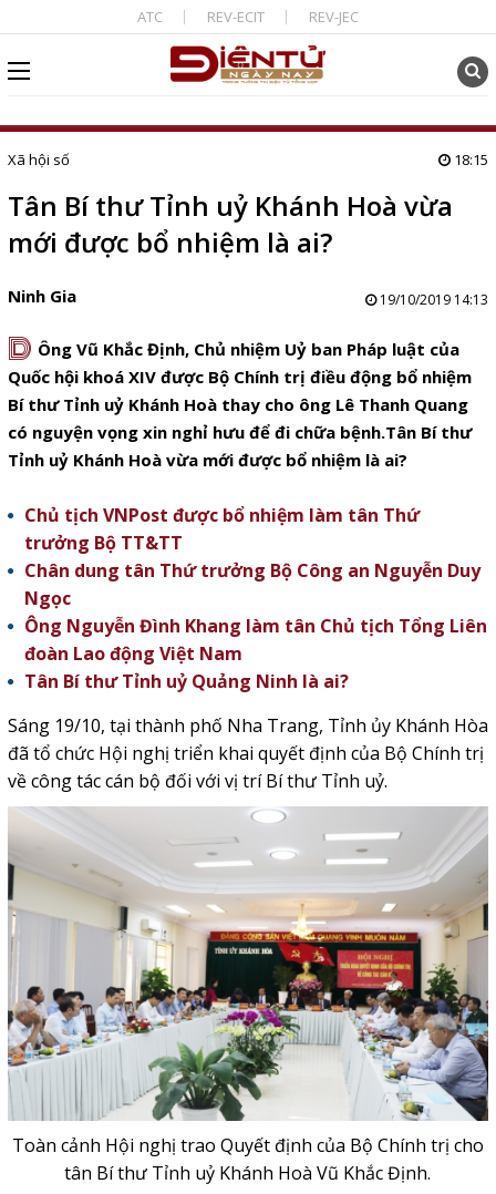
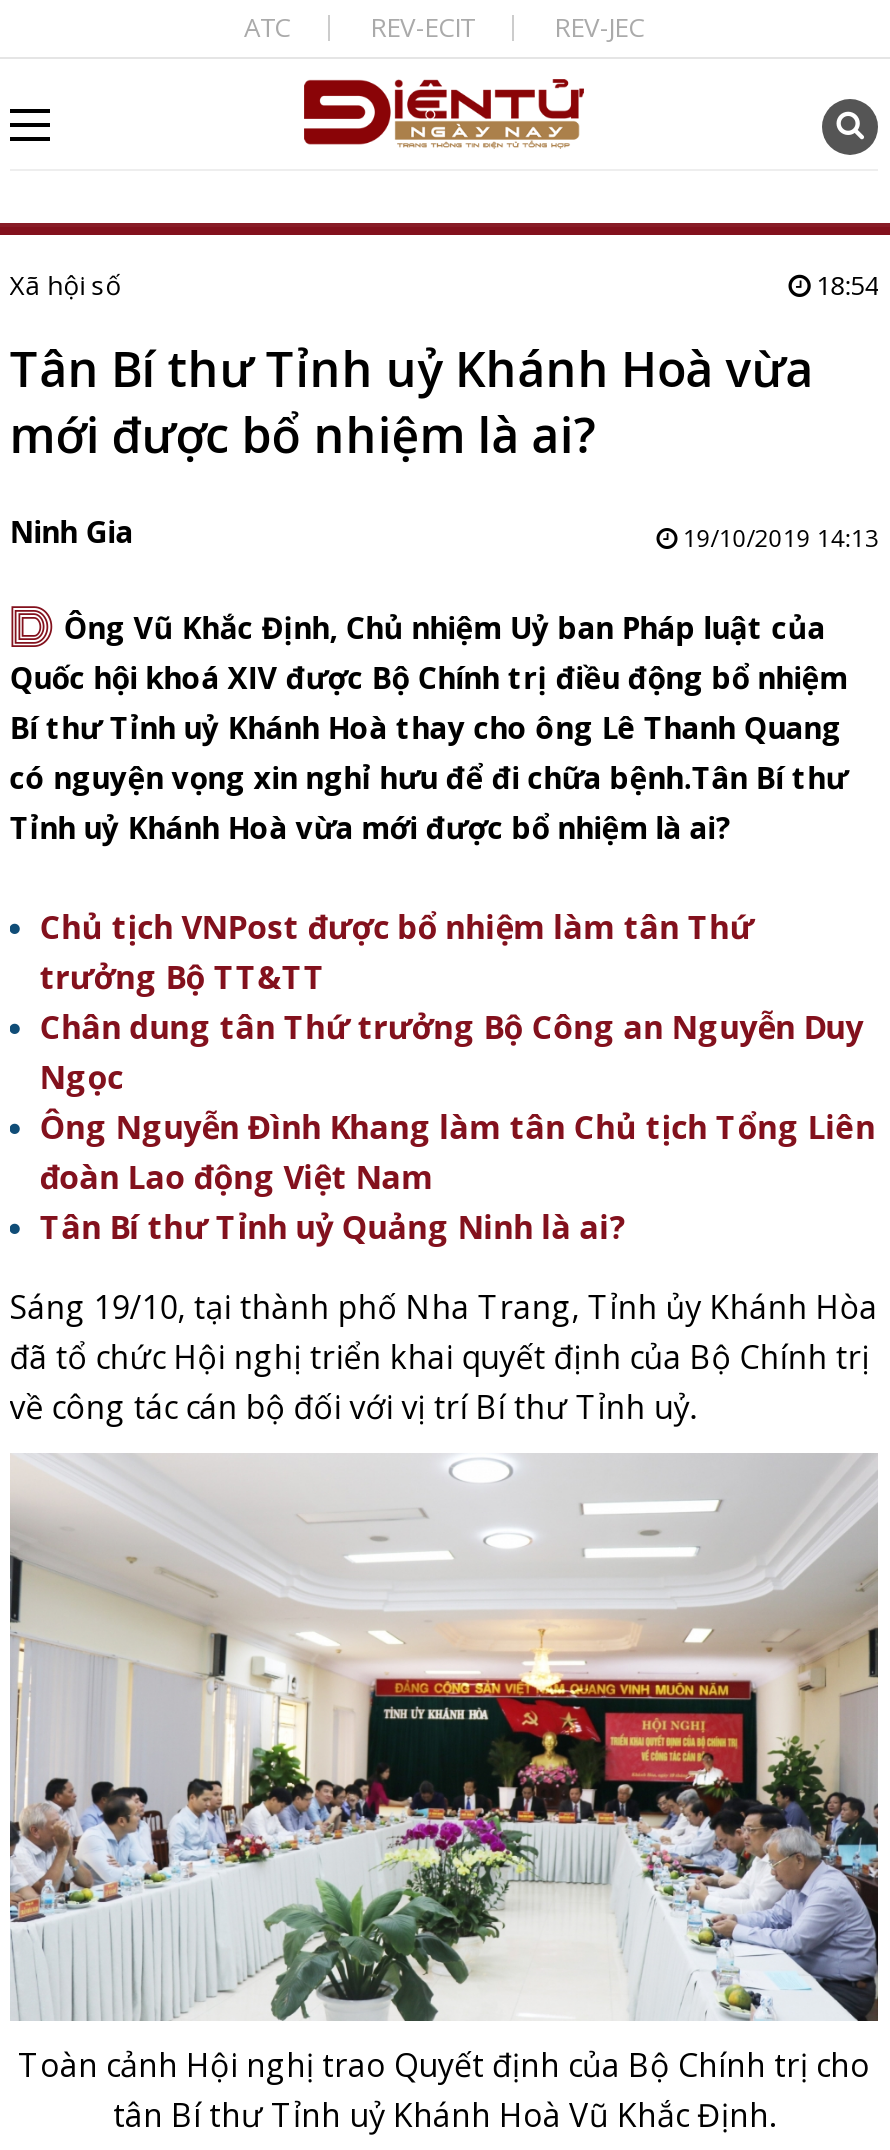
- 18:15
+ 18:54
